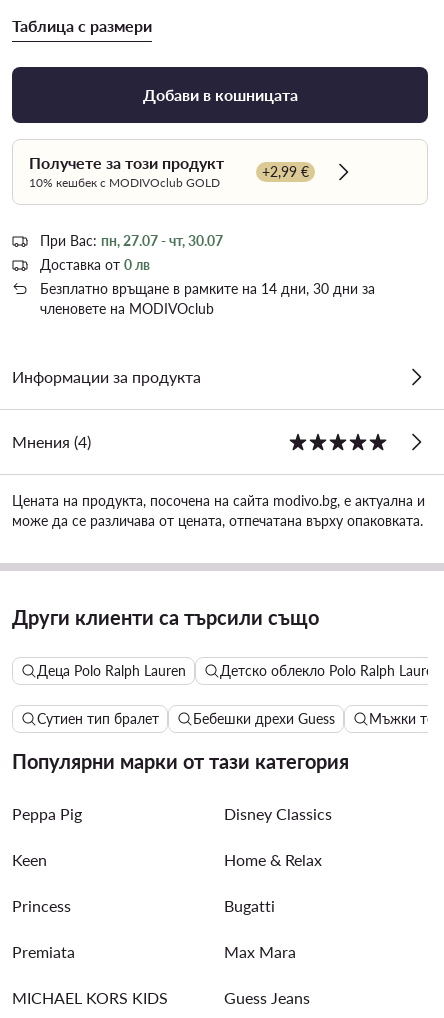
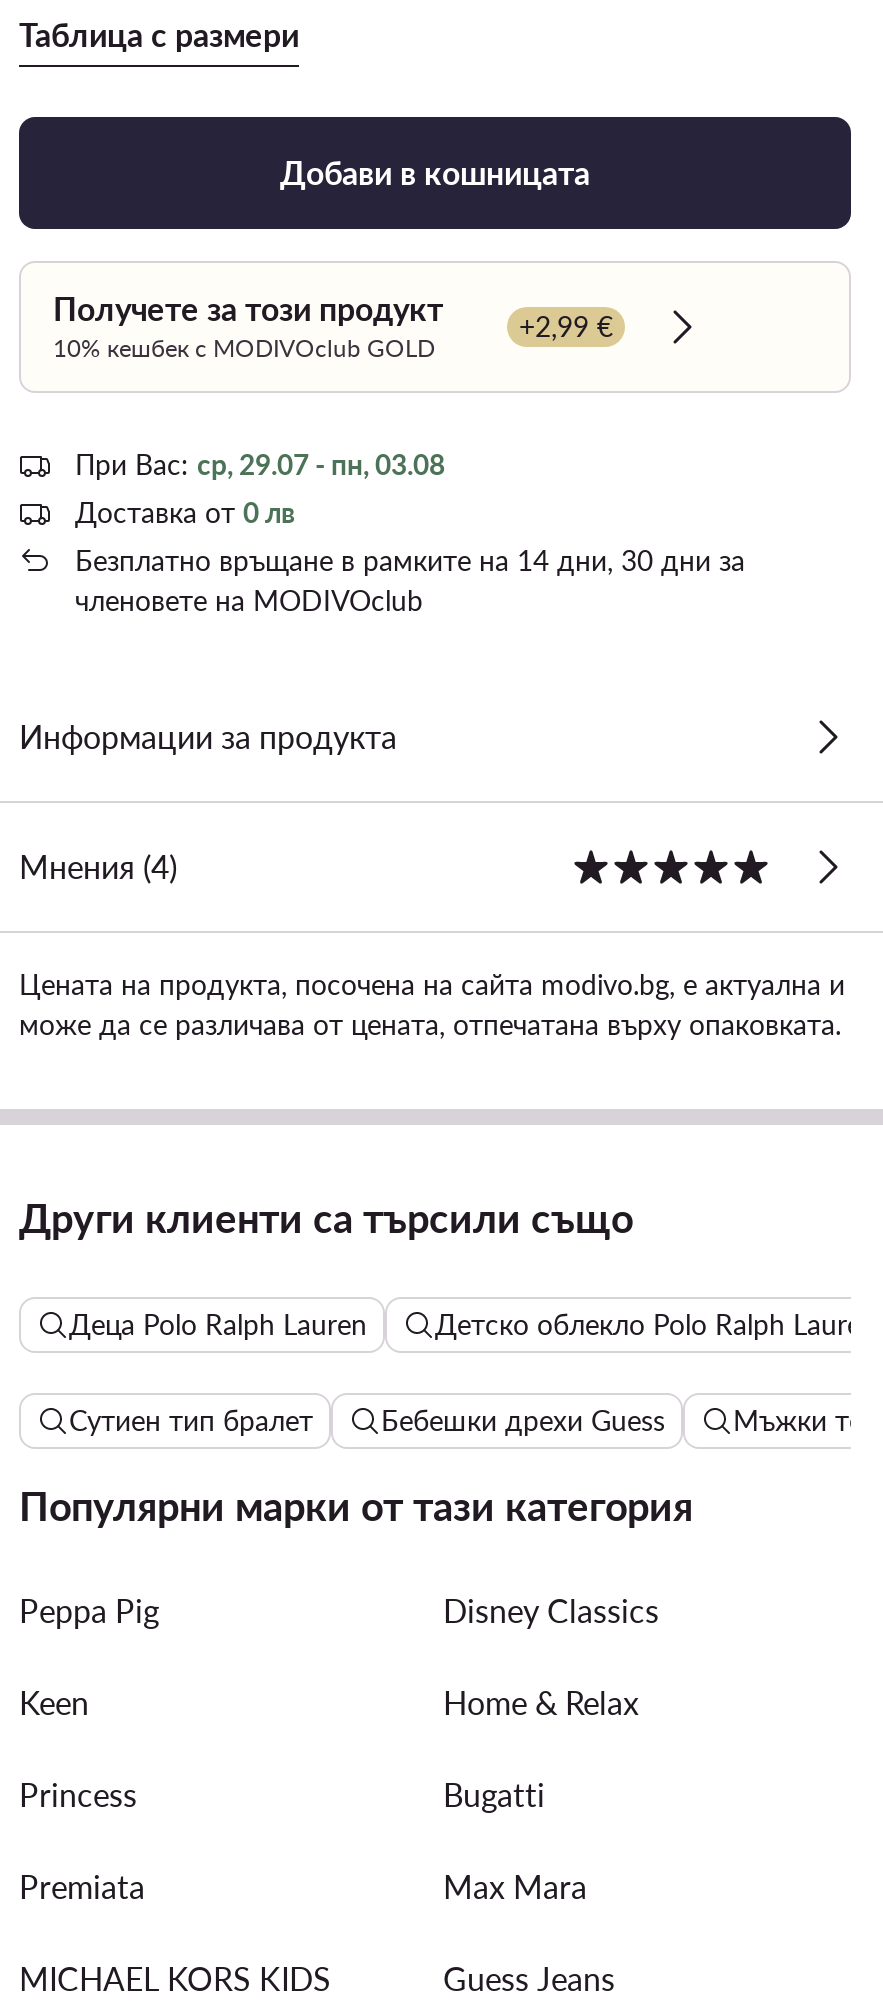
- При Вас: пн, 27.07 - чт, 30.07
+ При Вас: ср, 29.07 - пн, 03.08
